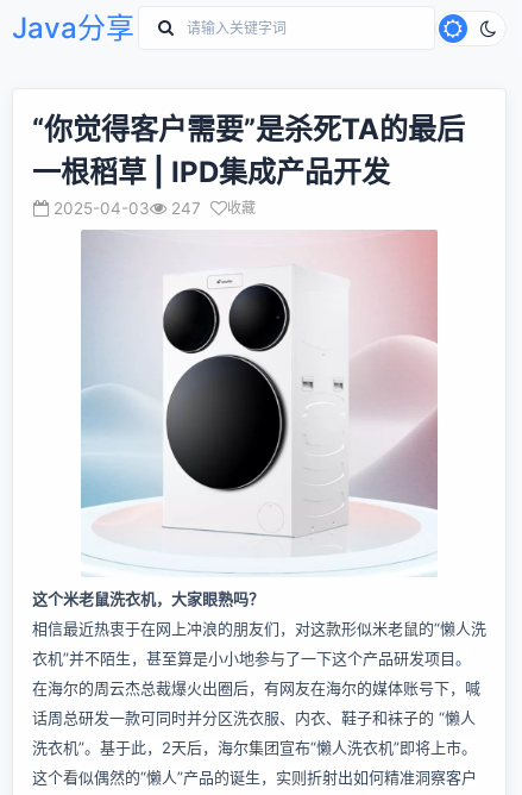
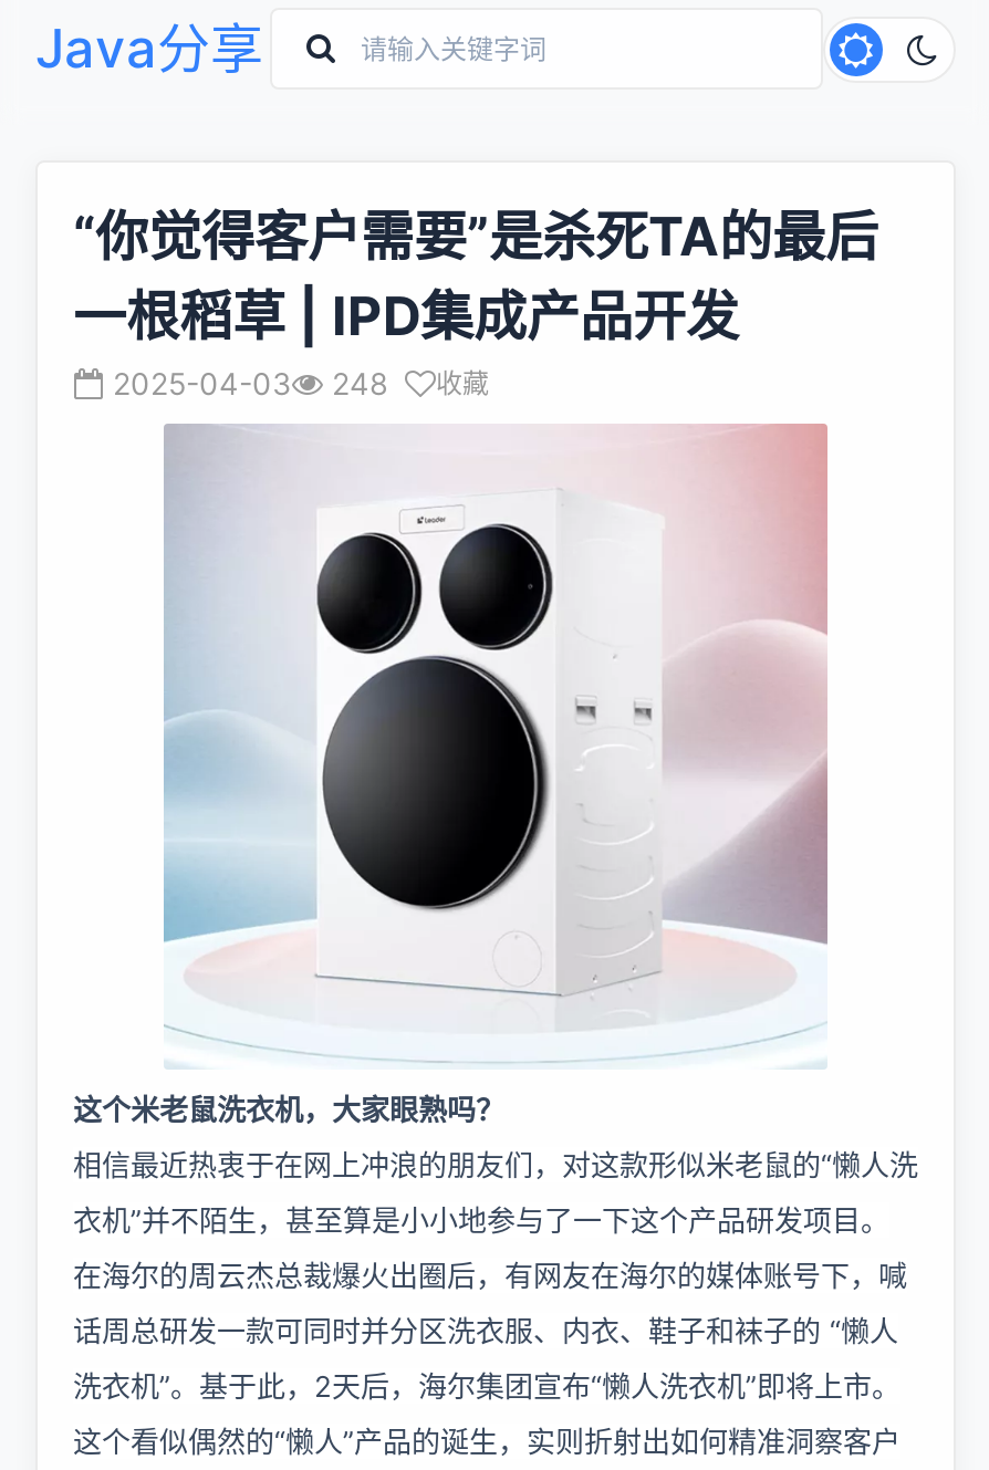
- 2025-04-03 247 收藏
+ 2025-04-03 248 收藏
